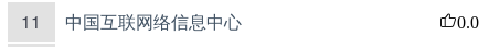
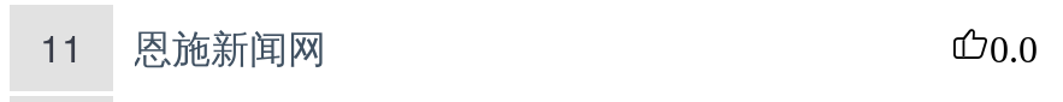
- 中国互联网络信息中心
+ 恩施新闻网
